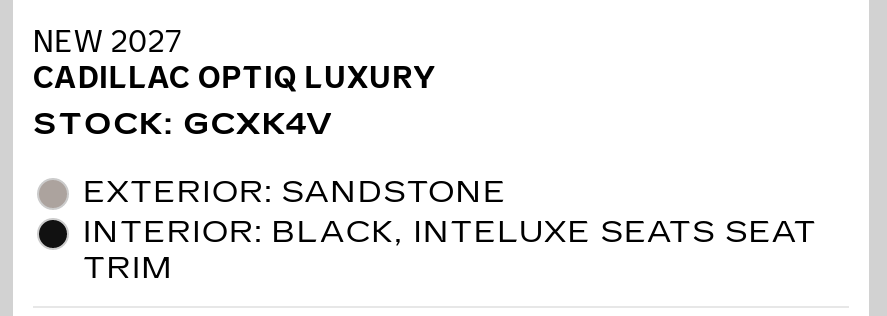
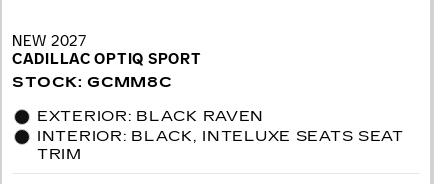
- CADILLAC OPTIQ LUXURY
- STOCK: GCXK4V
+ CADILLAC OPTIQ SPORT
+ STOCK: GCMM8C

- EXTERIOR: SANDSTONE
+ EXTERIOR: BLACK RAVEN
